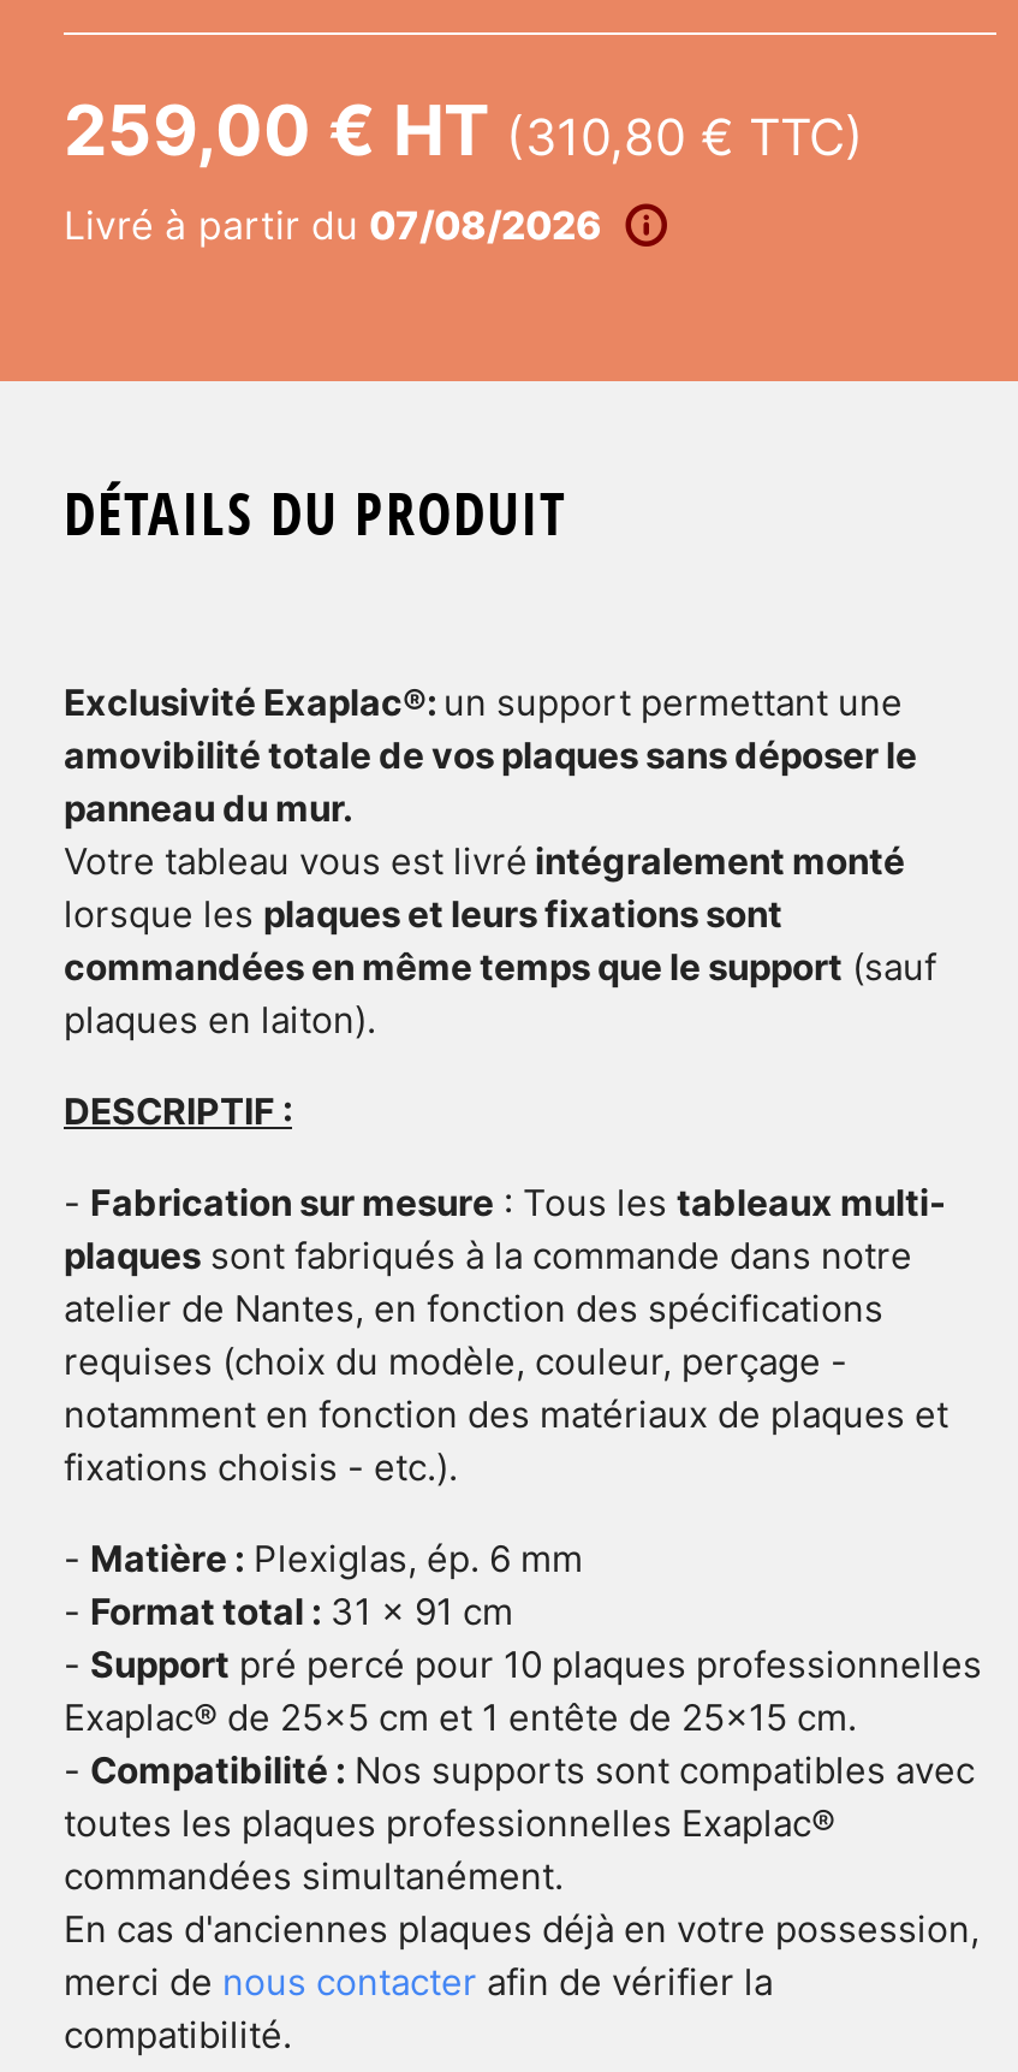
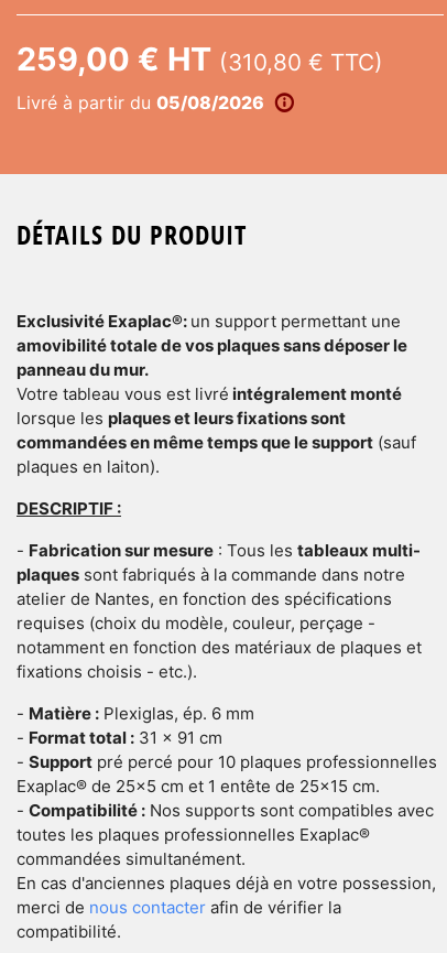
- Livré à partir du 07/08/2026
+ Livré à partir du 05/08/2026
